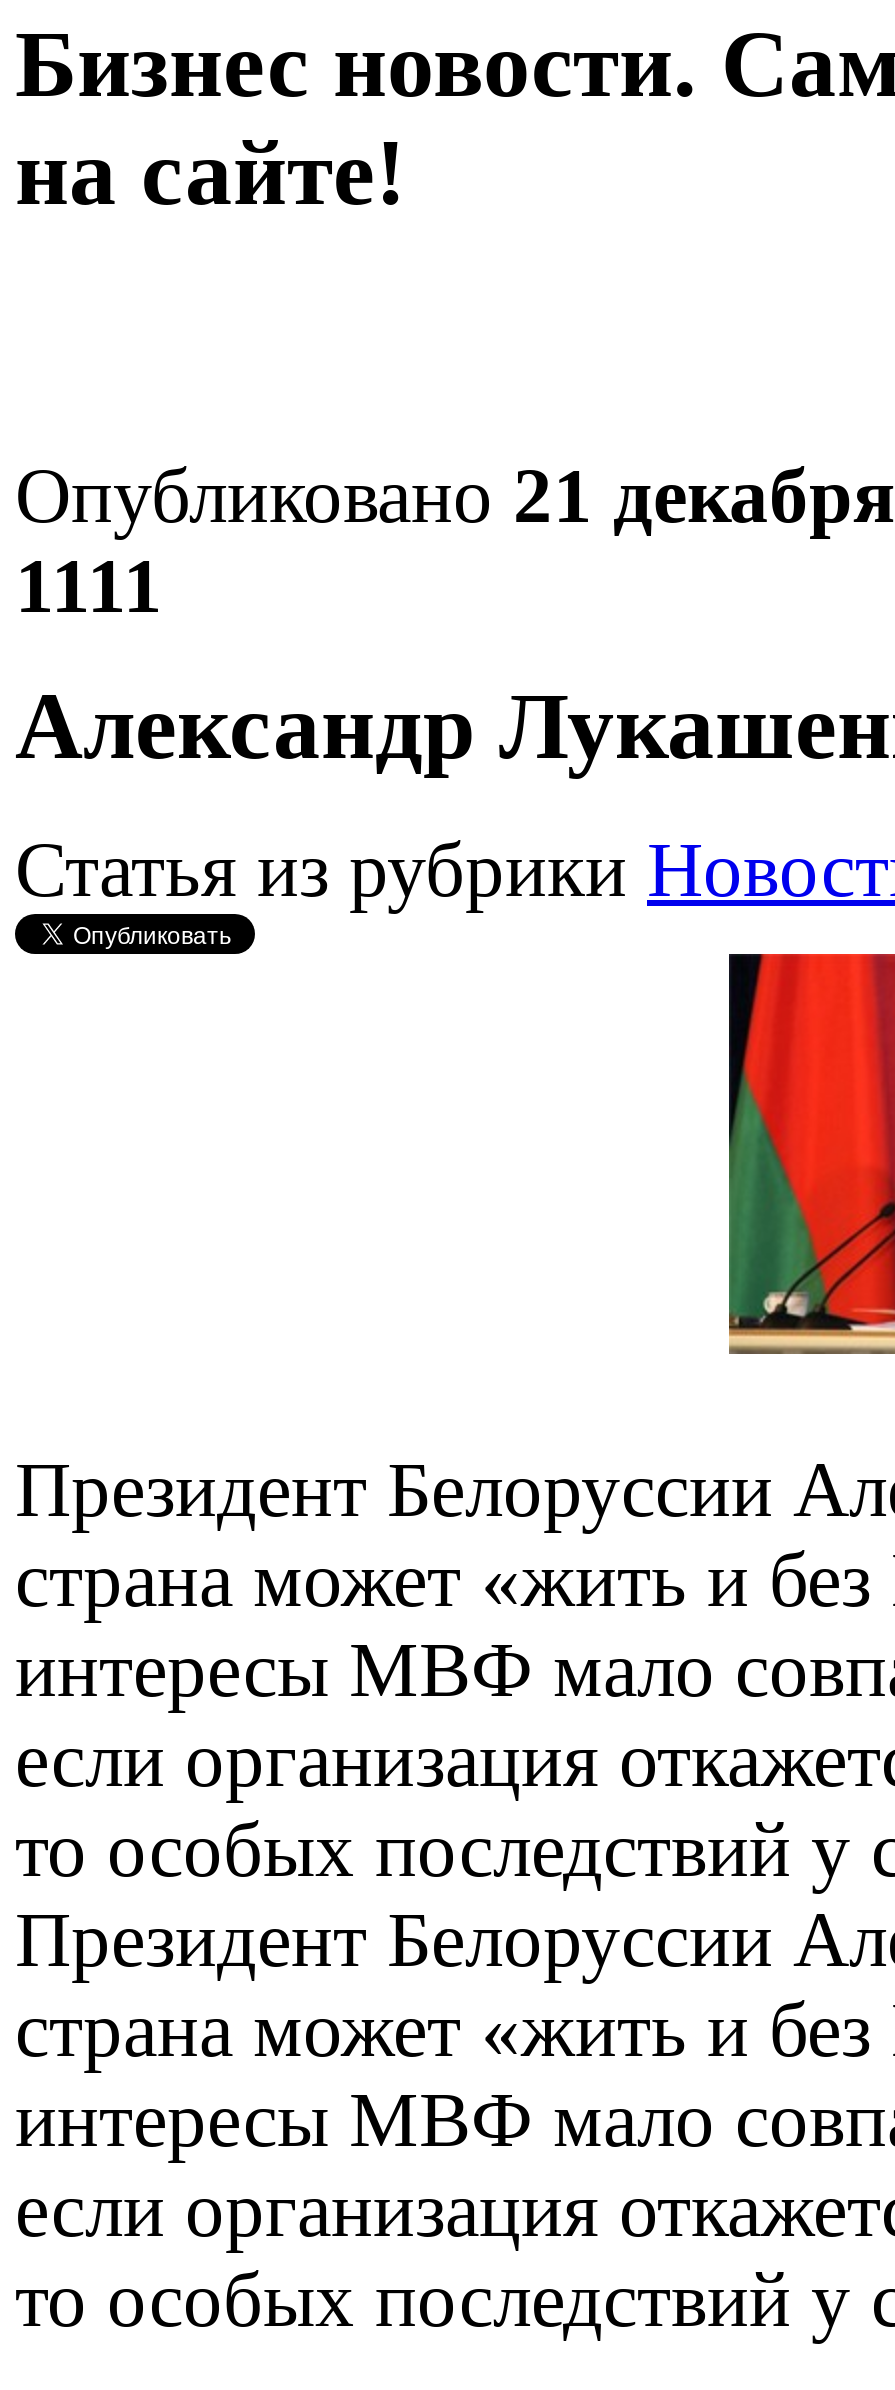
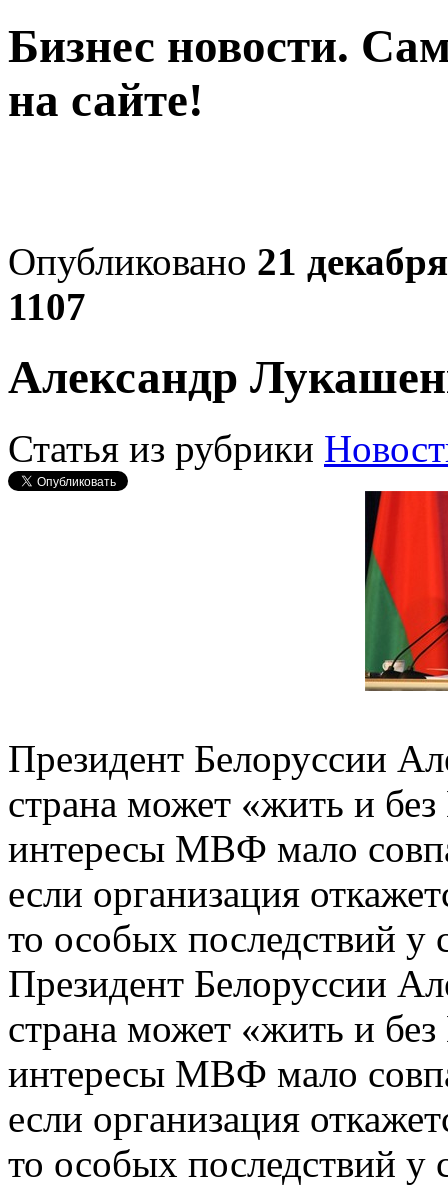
- 1111
+ 1107
